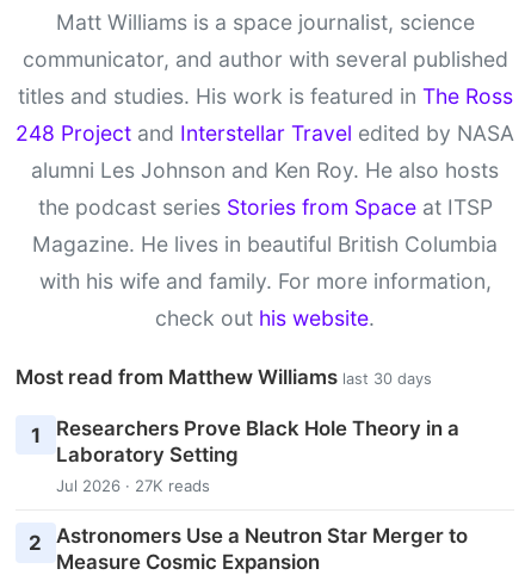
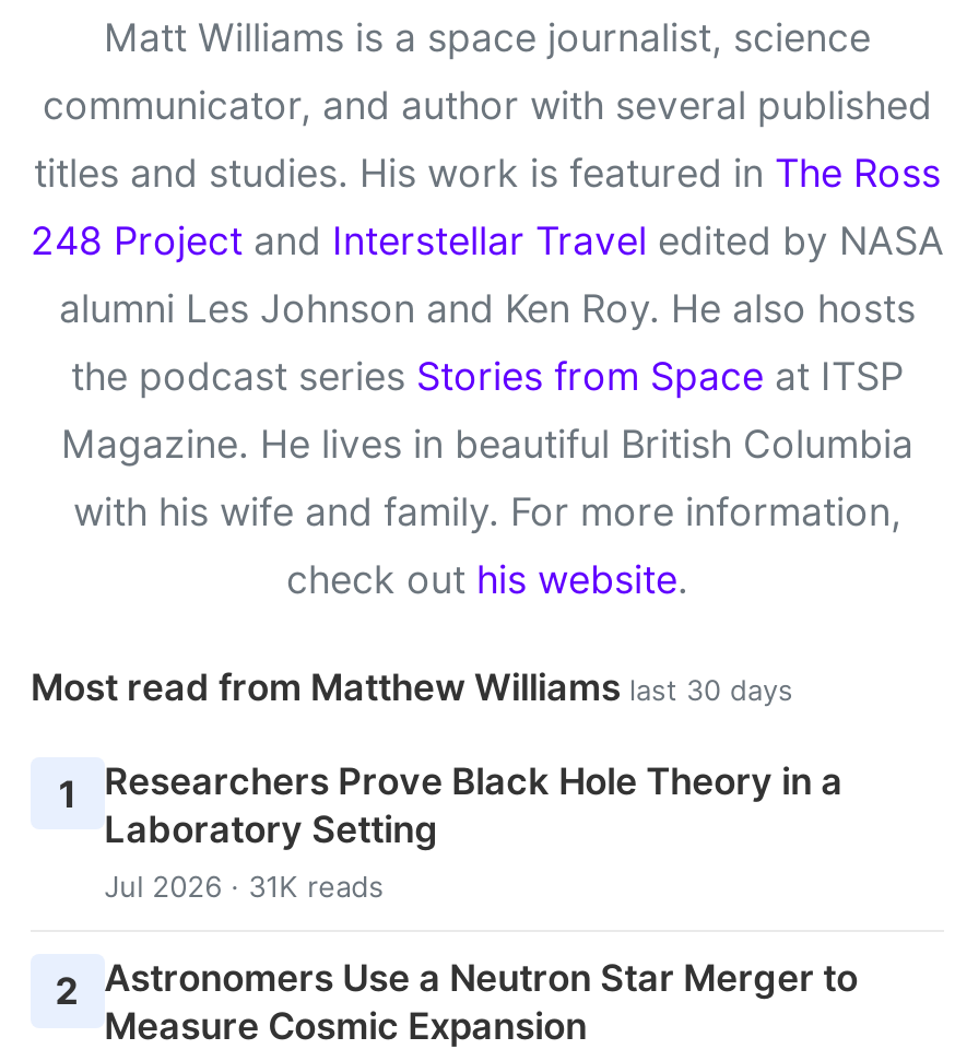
- Jul 2026 · 27K reads
+ Jul 2026 · 31K reads
